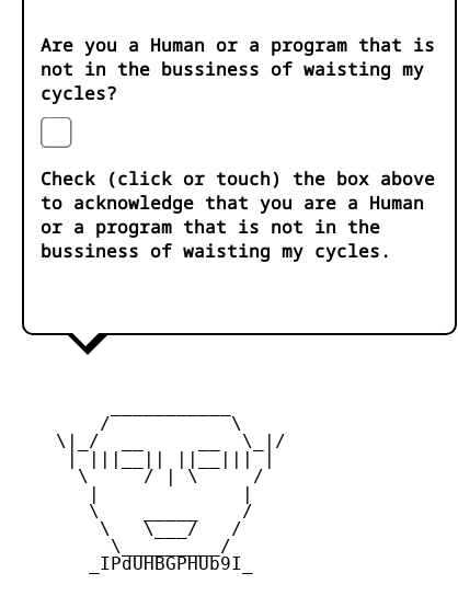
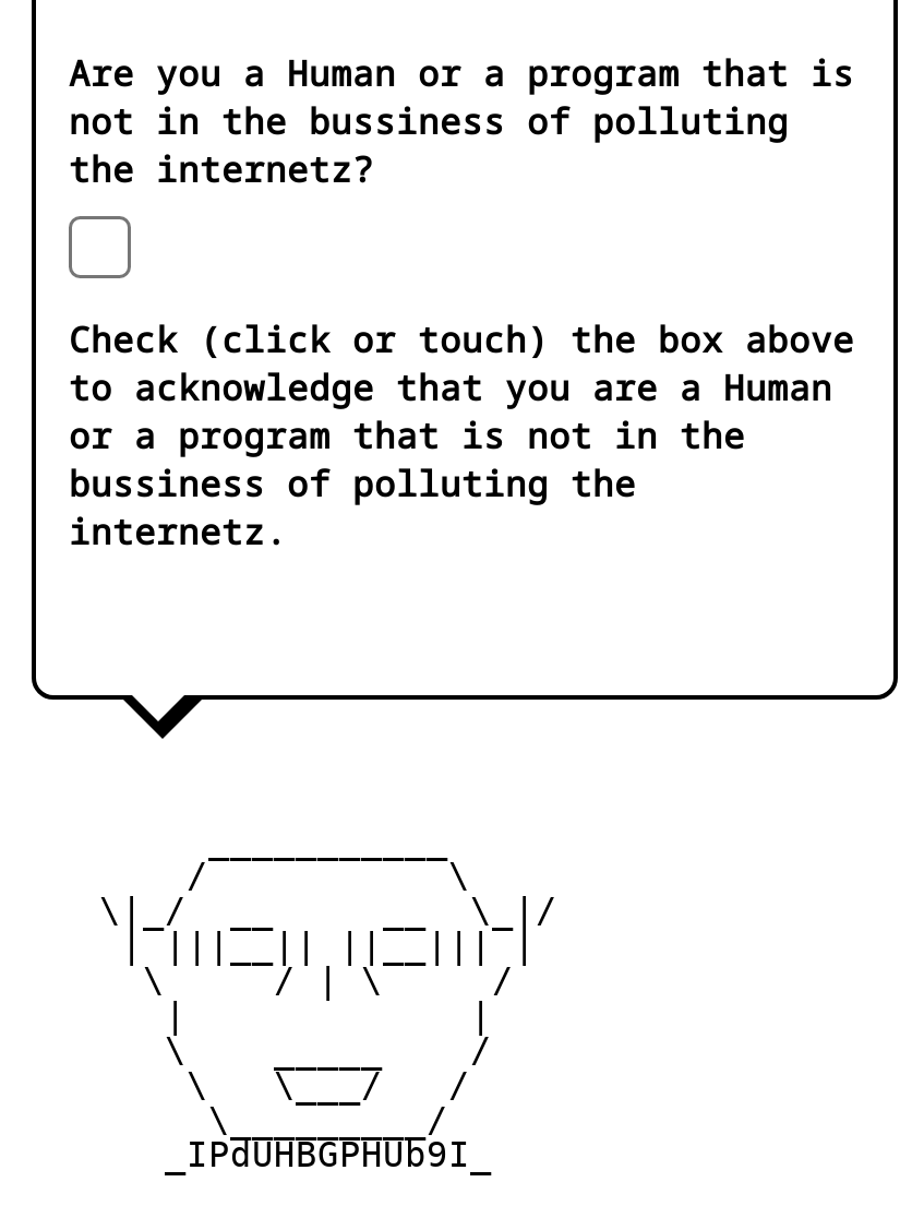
- not in the bussiness of waisting my
- cycles?
+ not in the bussiness of polluting
+ the internetz?

- bussiness of waisting my cycles.
+ bussiness of polluting the
+ internetz.
